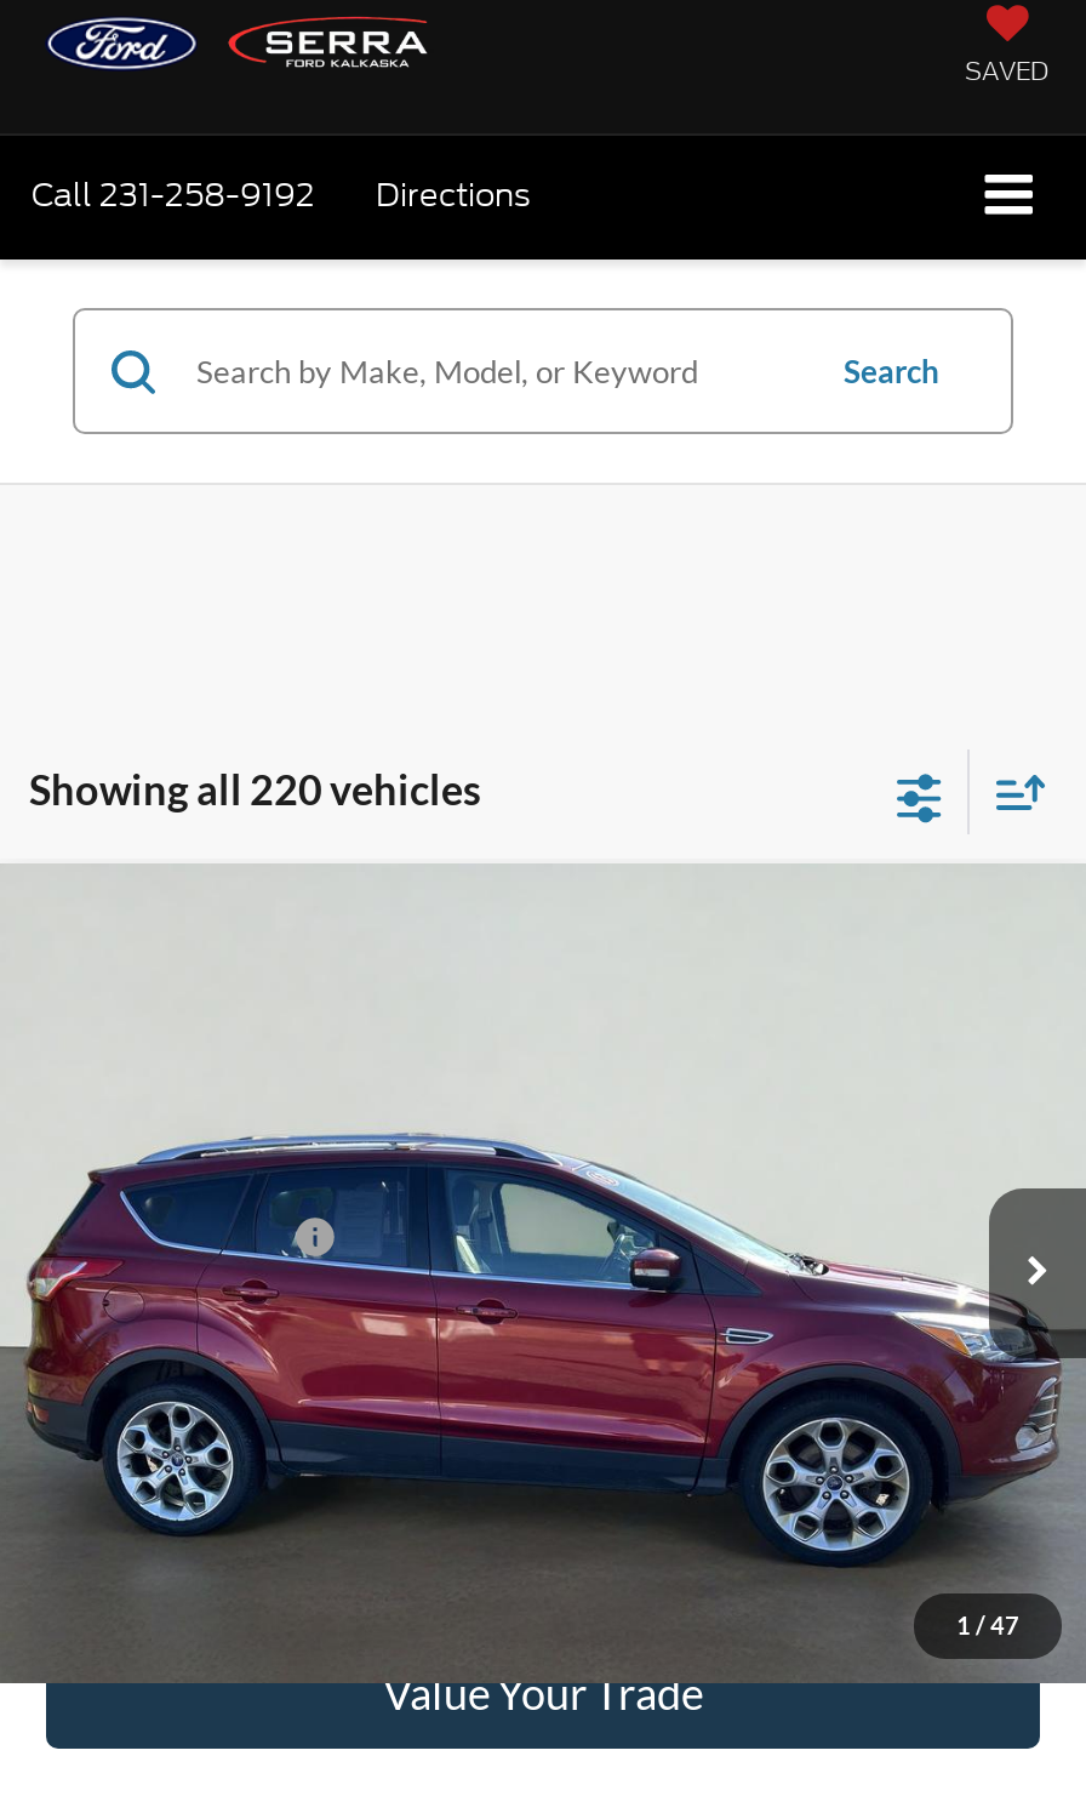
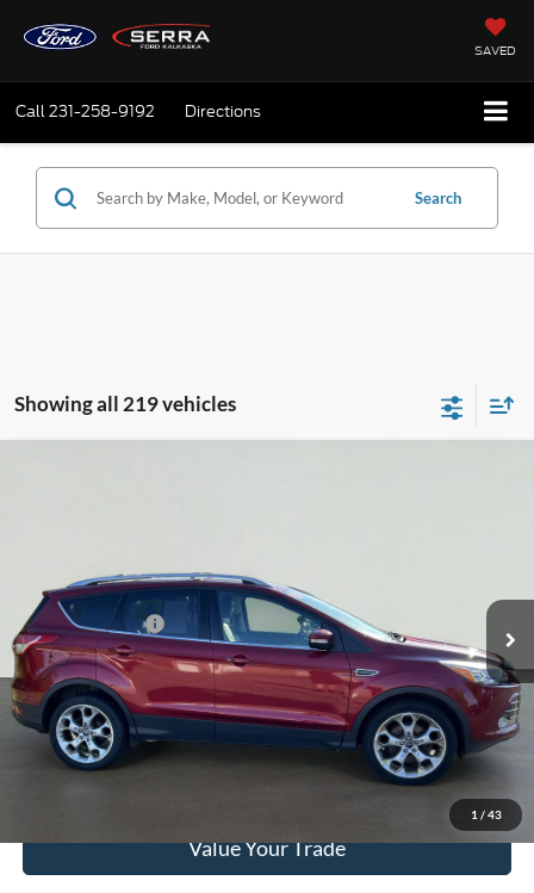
- Showing all 220 vehicles
+ Showing all 219 vehicles

- 1 / 47
+ 1 / 43
